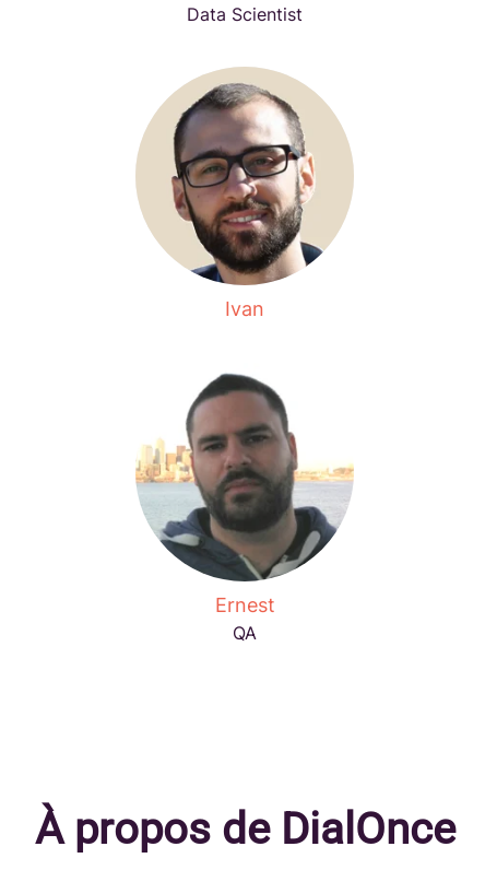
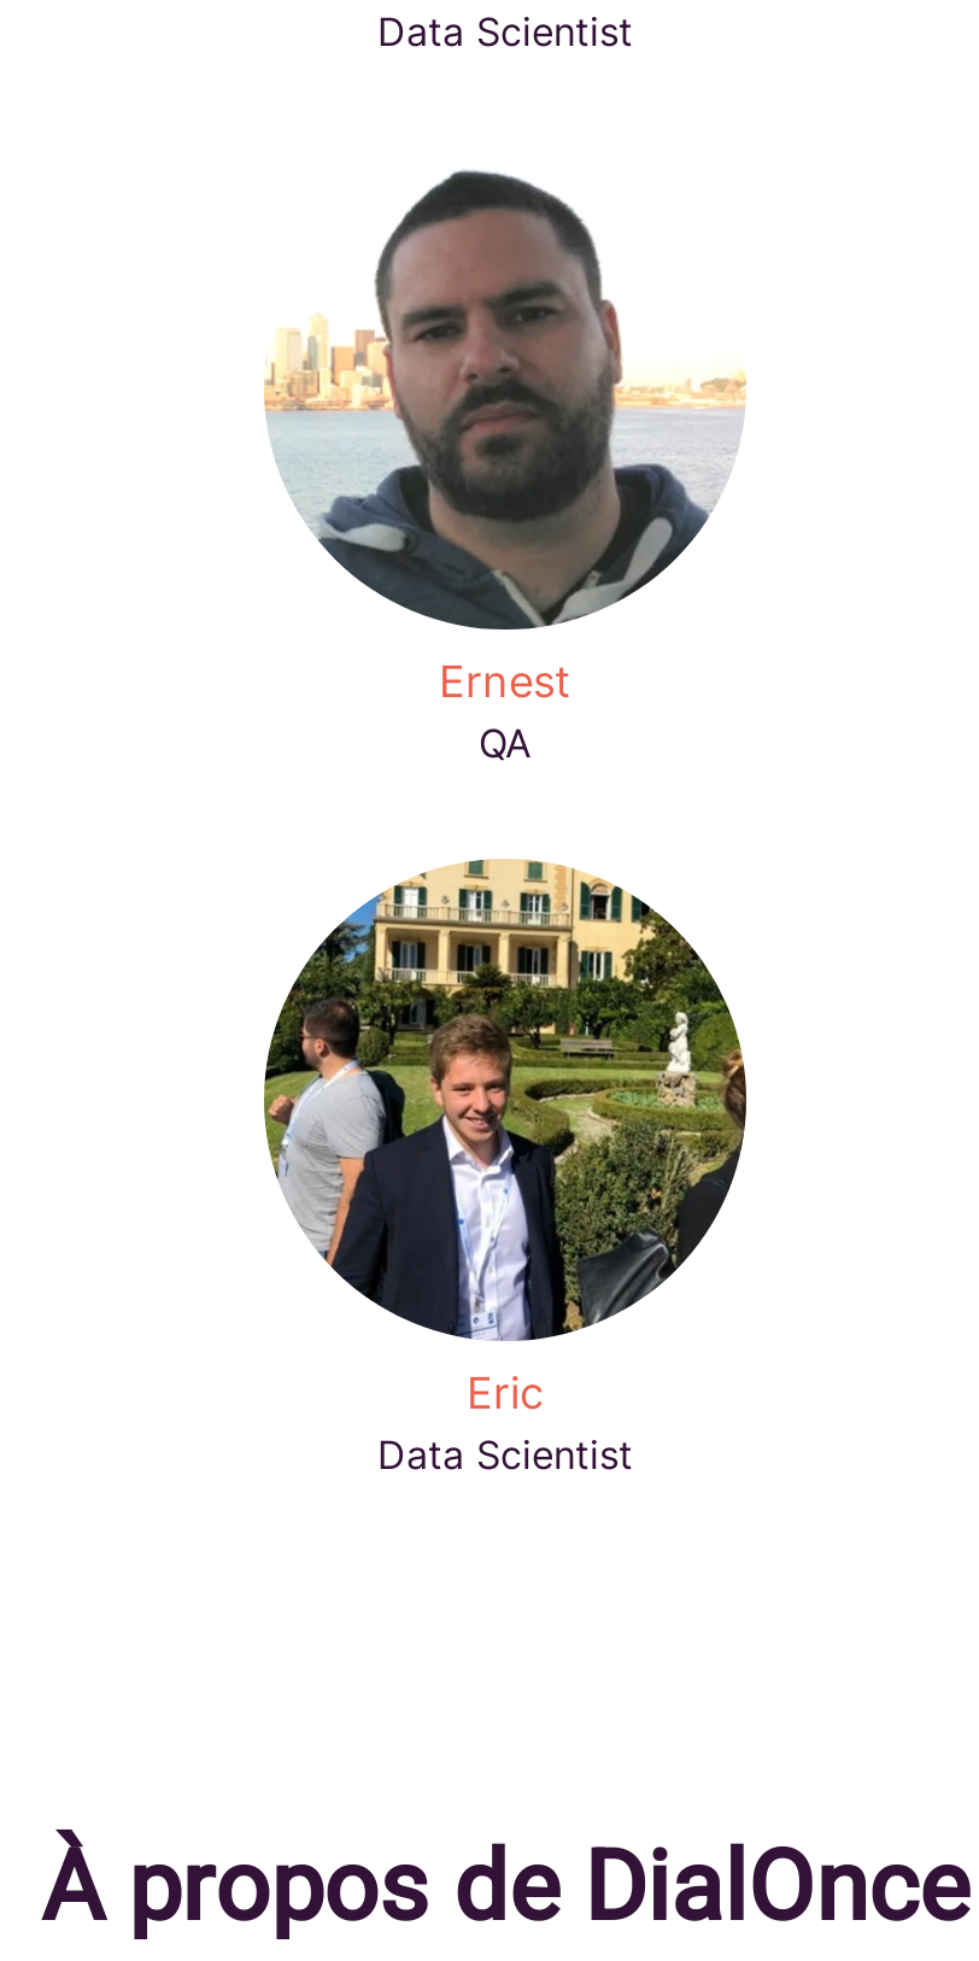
- [image]
- Ivan

moved up: [image] | Ernest | QA

+ [image]
+ Eric
+ Data Scientist
